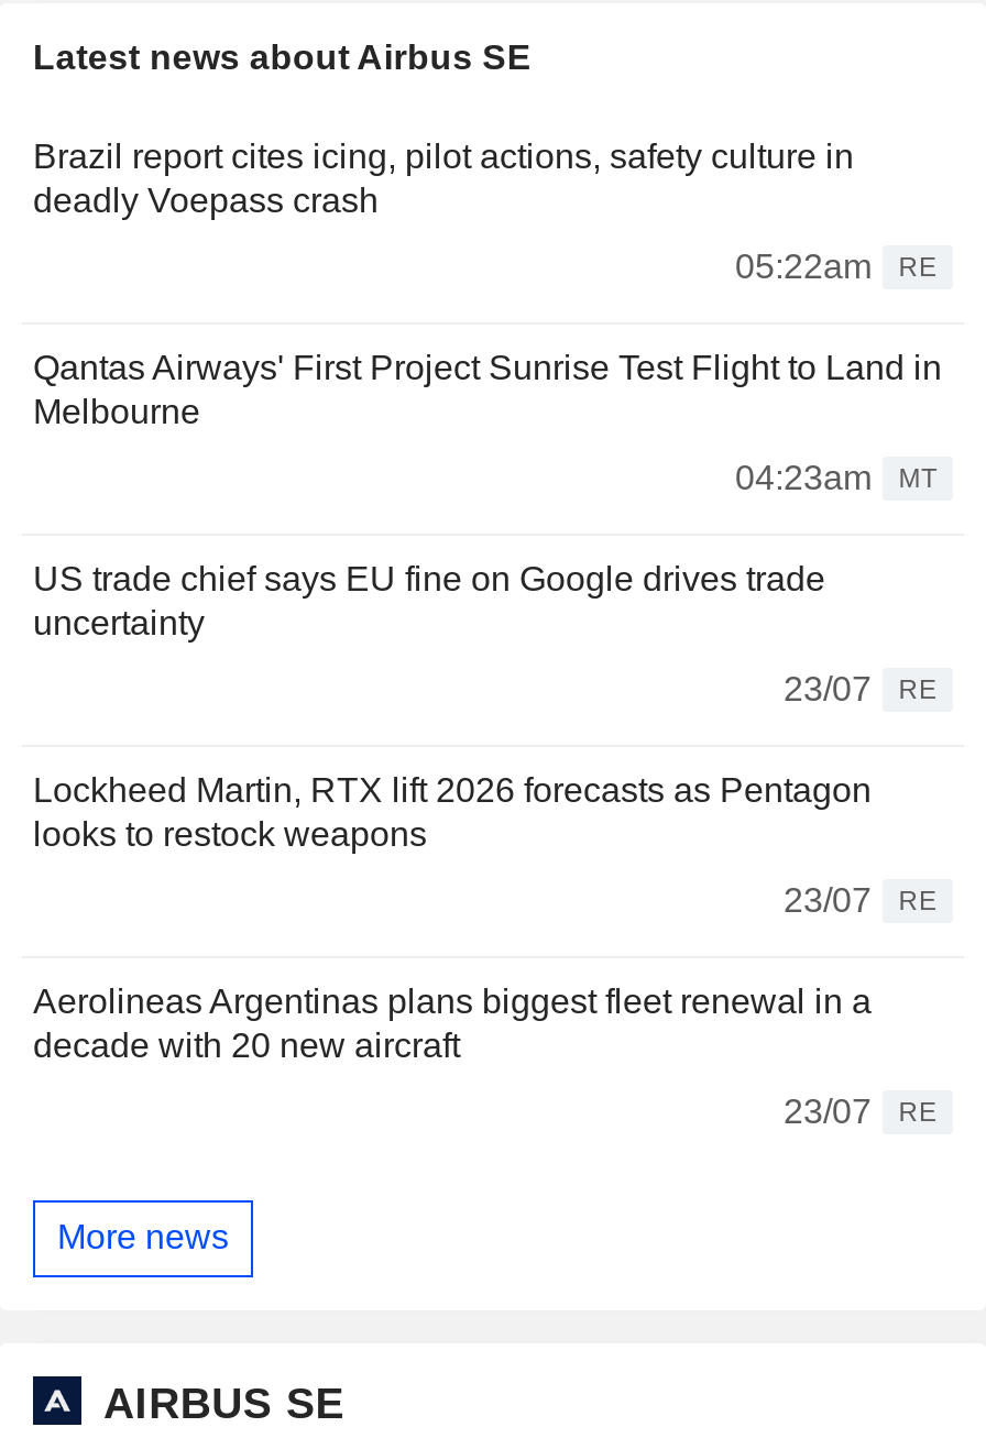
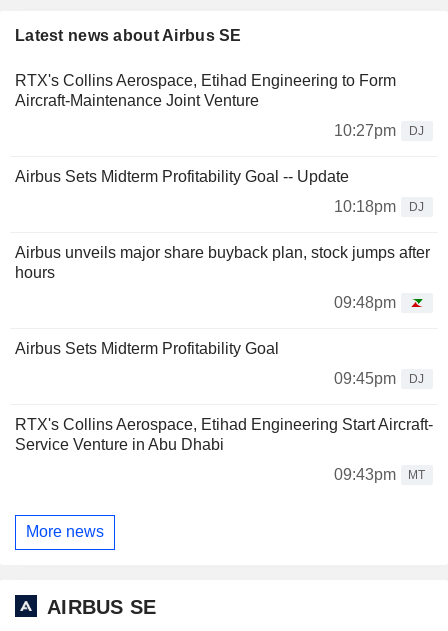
- Brazil report cites icing, pilot actions, safety culture in
- deadly Voepass crash
- 05:22am
- RE
- Qantas Airways' First Project Sunrise Test Flight to Land in
- Melbourne
- 04:23am
+ RTX's Collins Aerospace, Etihad Engineering to Form
+ Aircraft-Maintenance Joint Venture
+ 10:27pm
+ DJ
+ Airbus Sets Midterm Profitability Goal -- Update
+ 10:18pm
+ DJ
+ Airbus unveils major share buyback plan, stock jumps after
+ hours
+ 09:48pm
+ Airbus Sets Midterm Profitability Goal
+ 09:45pm
+ DJ
+ RTX's Collins Aerospace, Etihad Engineering Start Aircraft-
+ Service Venture in Abu Dhabi
+ 09:43pm

moved down: MT

- US trade chief says EU fine on Google drives trade
- uncertainty
- 23/07
- RE
- Lockheed Martin, RTX lift 2026 forecasts as Pentagon
- looks to restock weapons
- 23/07
- RE
- Aerolineas Argentinas plans biggest fleet renewal in a
- decade with 20 new aircraft
- 23/07
- RE
